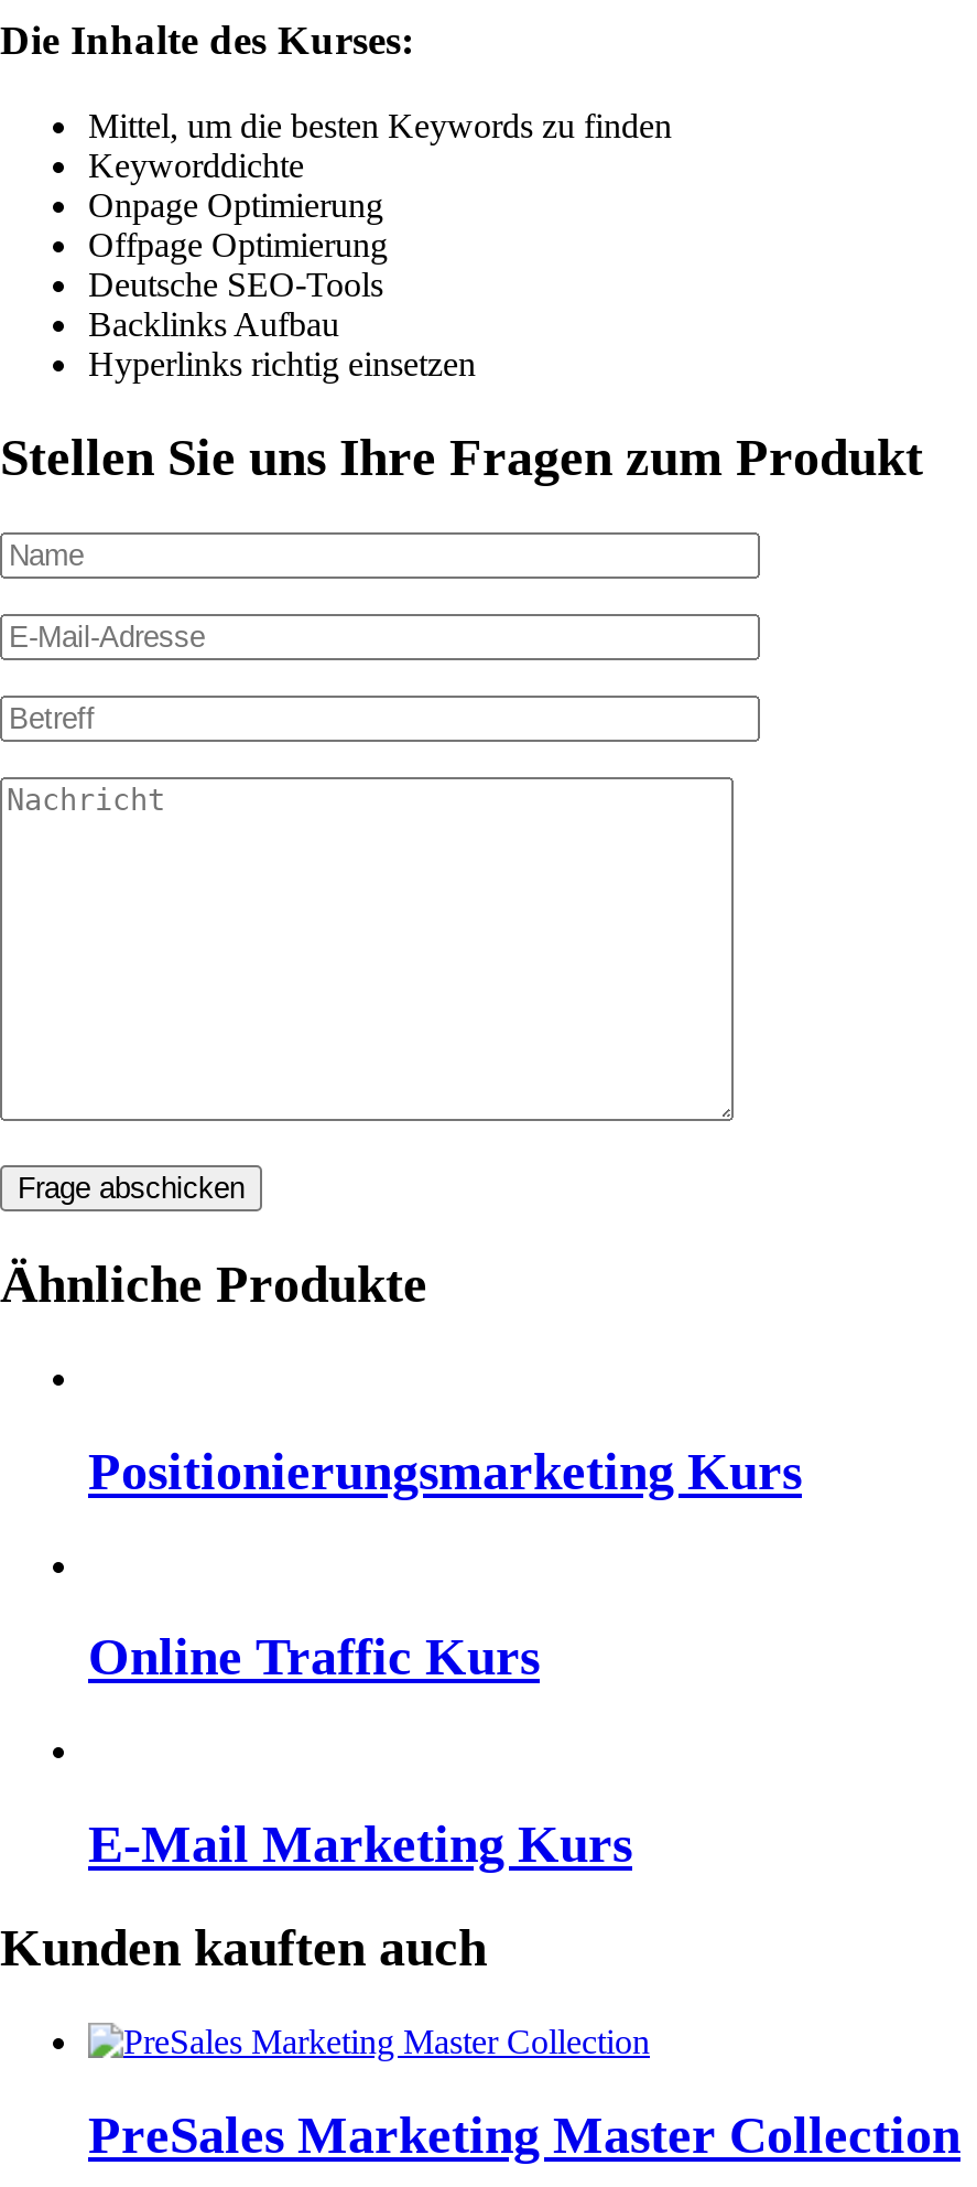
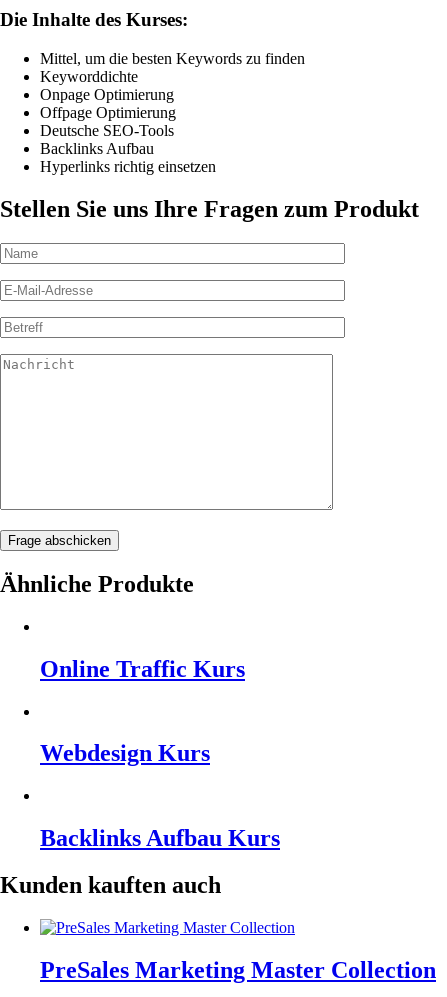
- Positionierungsmarketing Kurs

moved up: Online Traffic Kurs

- E-Mail Marketing Kurs
+ Webdesign Kurs
+ Backlinks Aufbau Kurs
